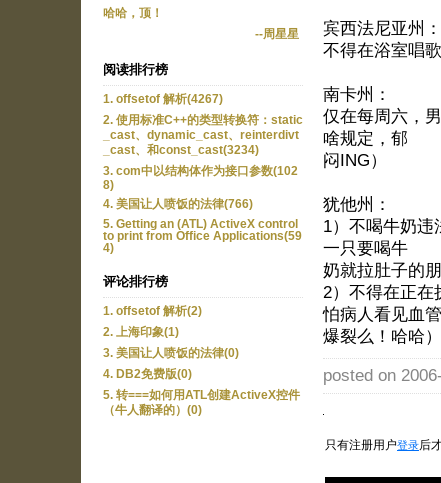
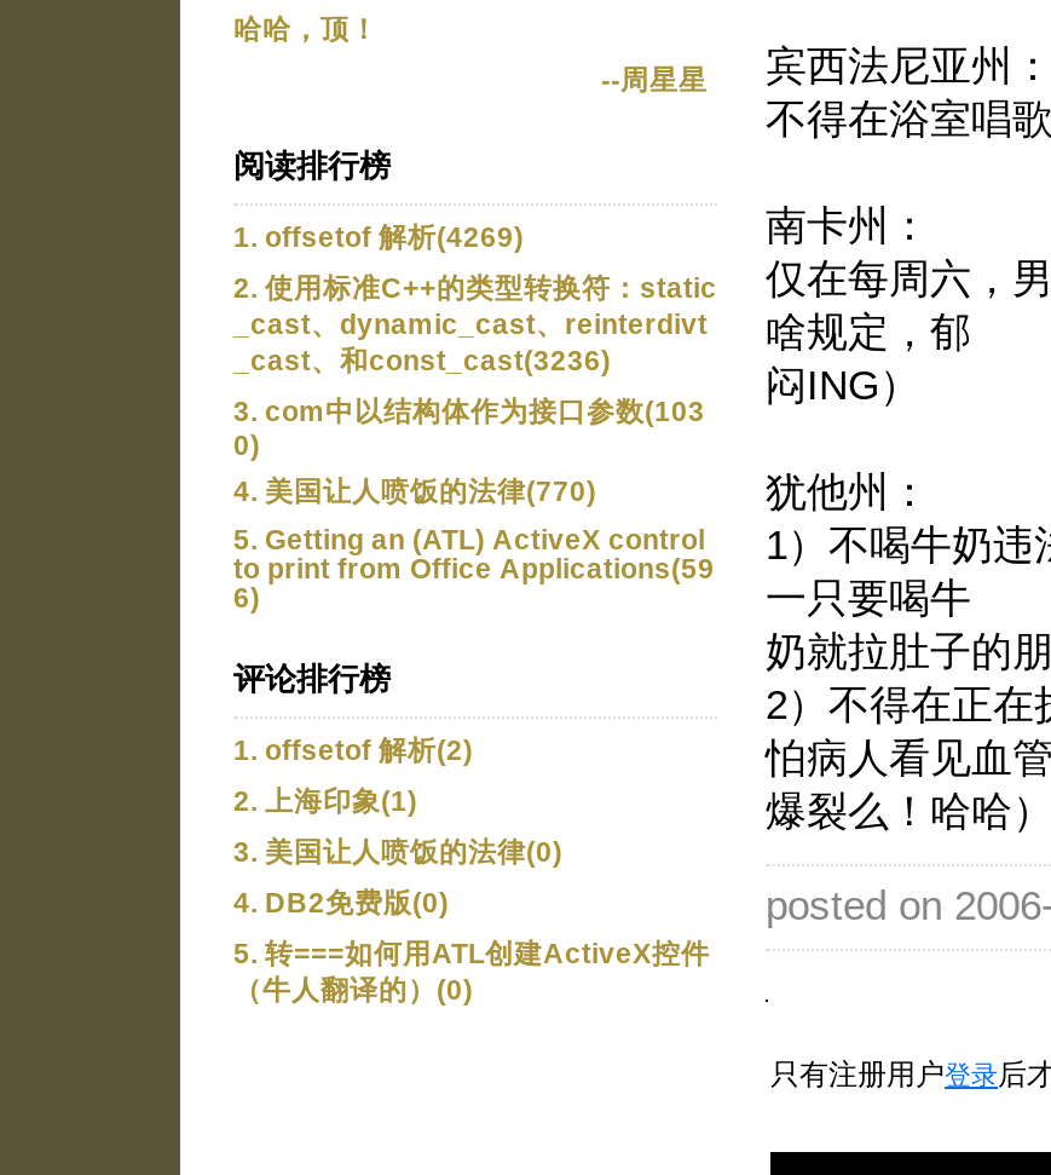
- 1. offsetof 解析(4267)
+ 1. offsetof 解析(4269)

- _cast、和const_cast(3234)
+ _cast、和const_cast(3236)

- 3. com中以结构体作为接口参数(102
+ 3. com中以结构体作为接口参数(103

- 8)
+ 0)

- 4. 美国让人喷饭的法律(766)
+ 4. 美国让人喷饭的法律(770)

- 4)
+ 6)
